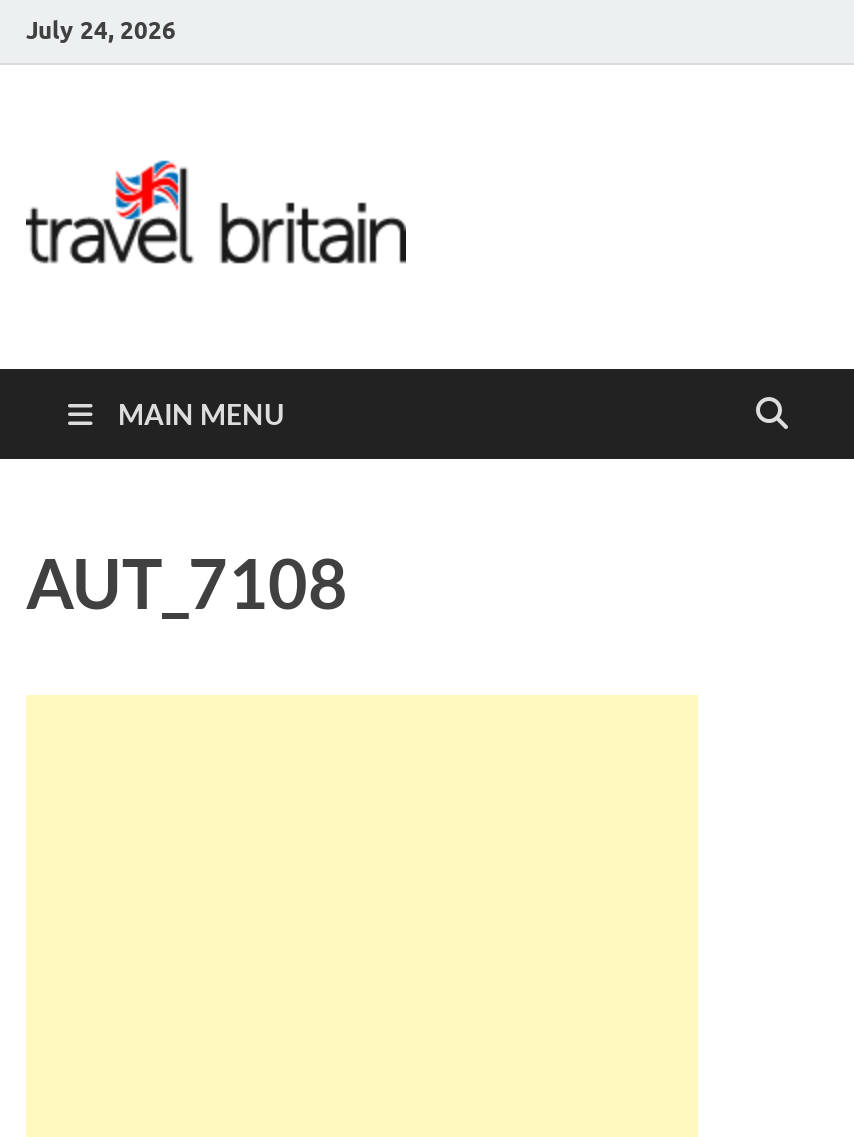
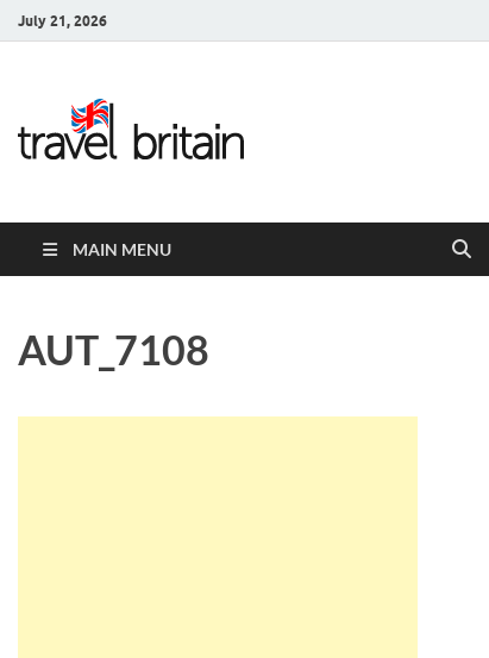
- July 24, 2026
+ July 21, 2026
